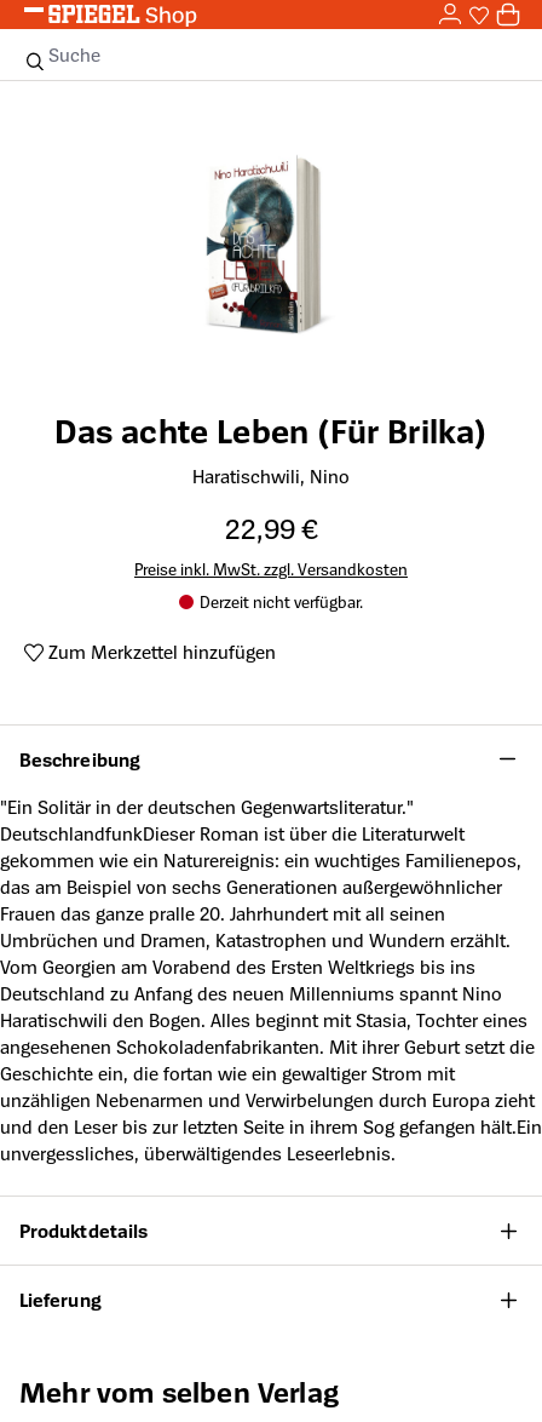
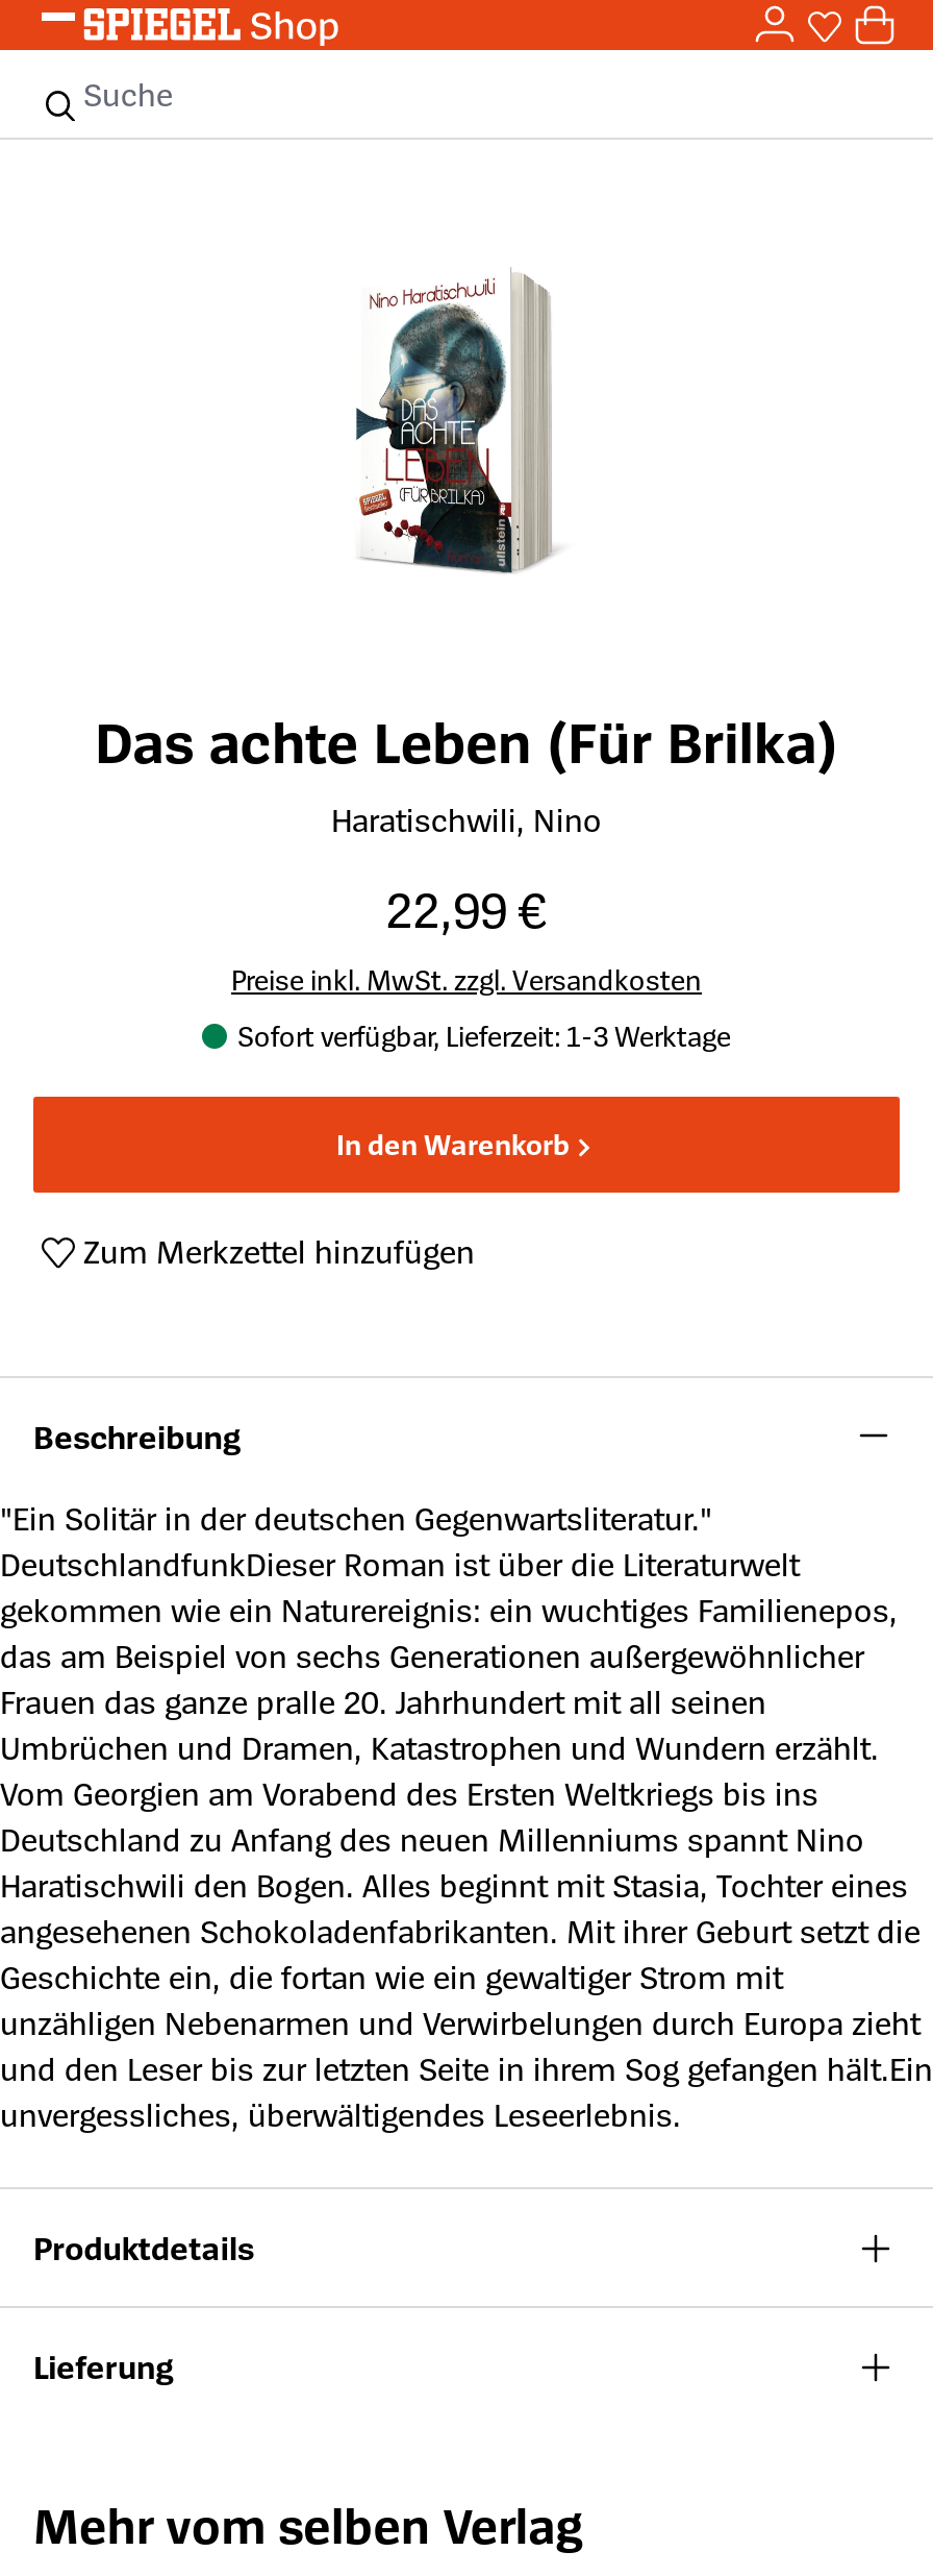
- Derzeit nicht verfügbar.
+ Sofort verfügbar, Lieferzeit: 1-3 Werktage
+ In den Warenkorb
